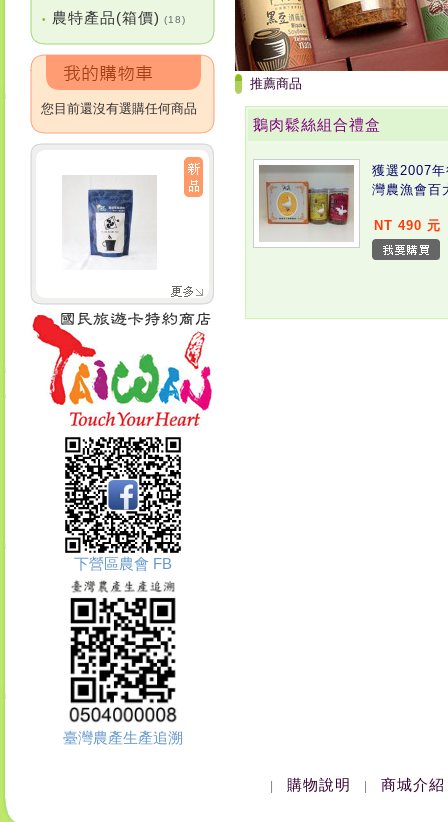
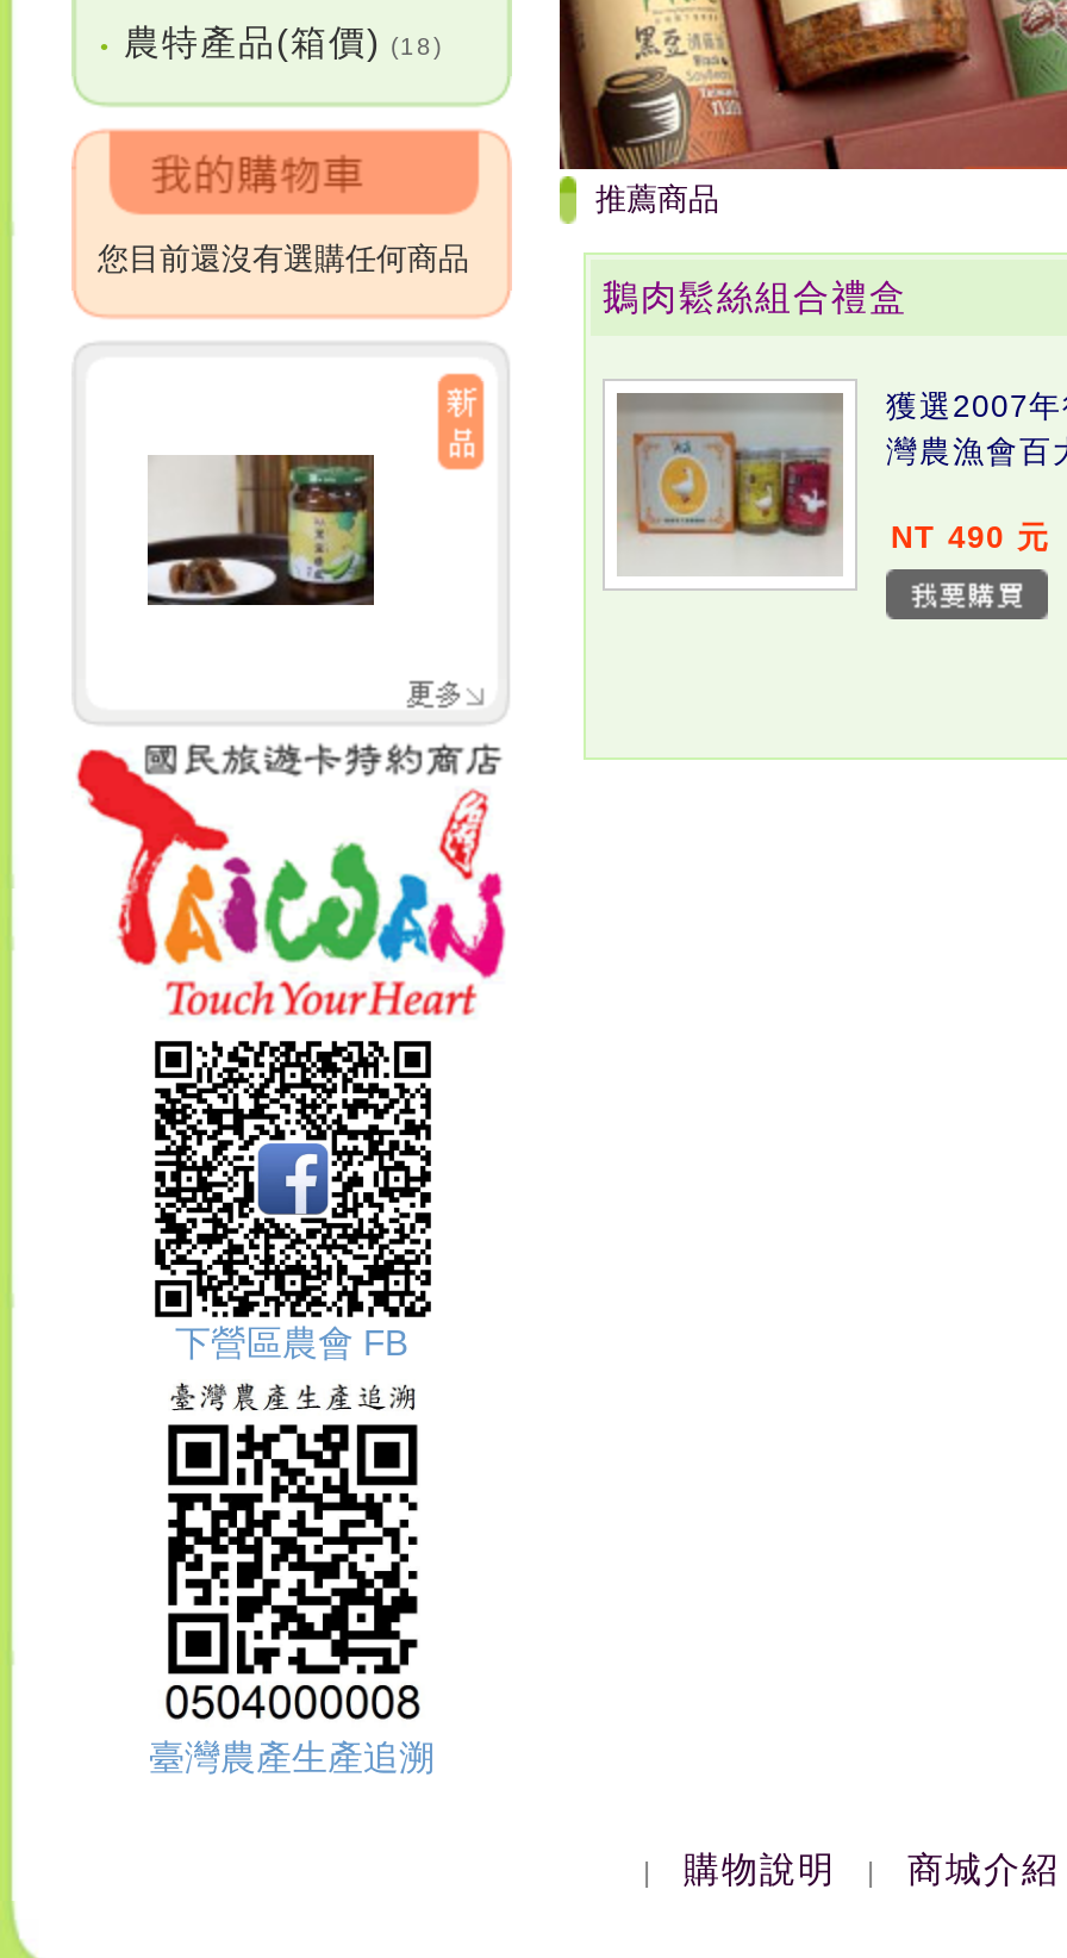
- [image]
+ [image]
